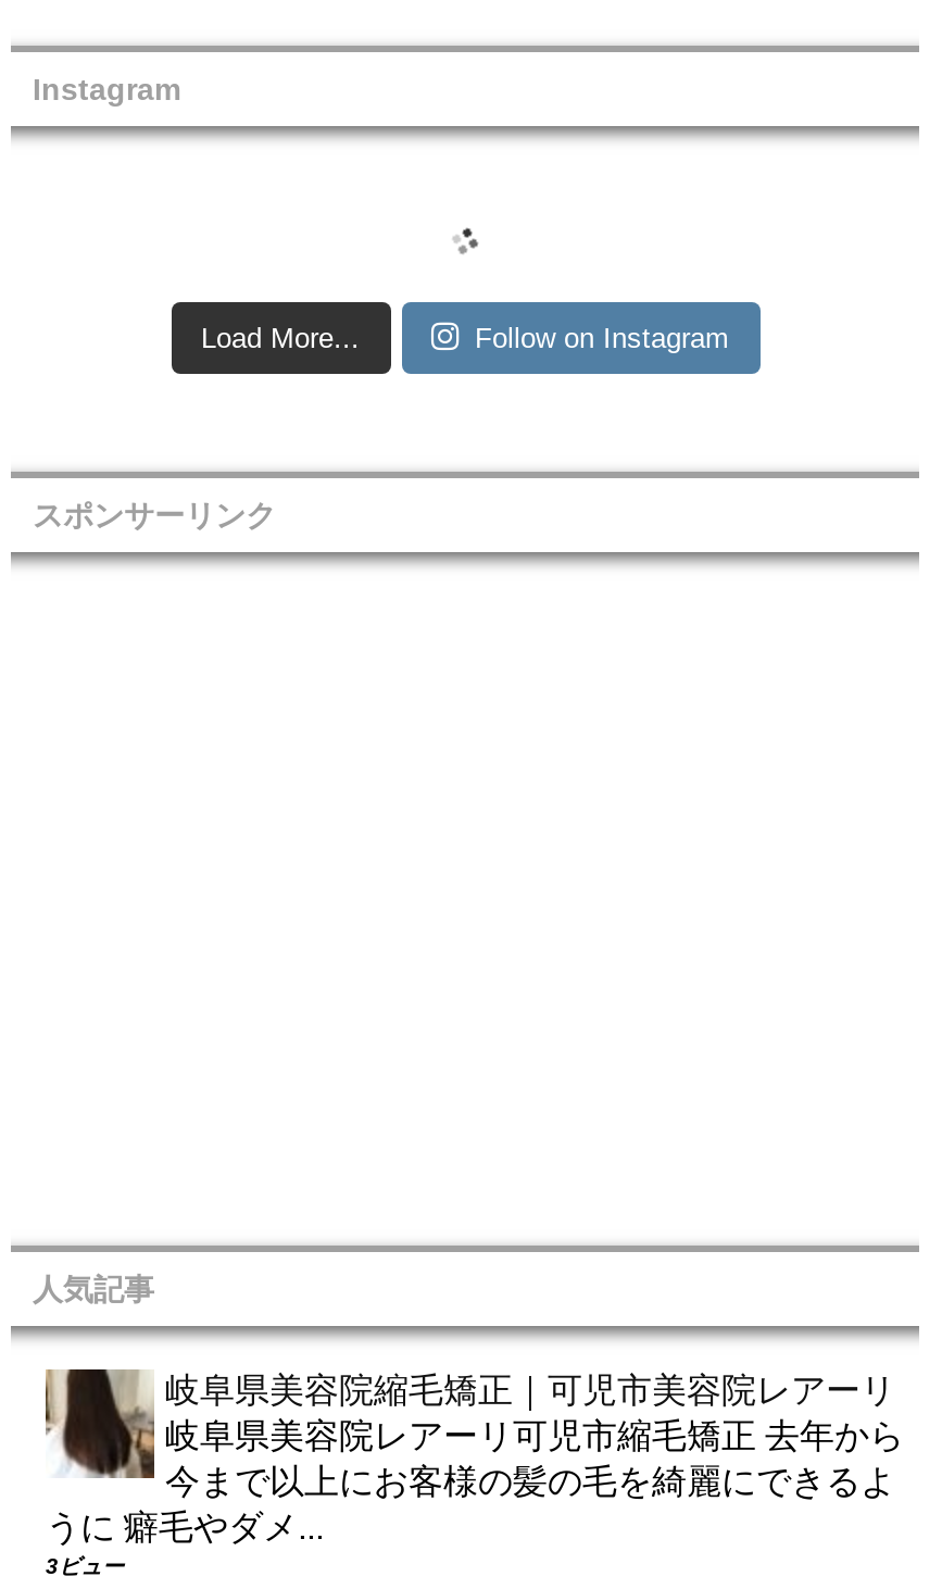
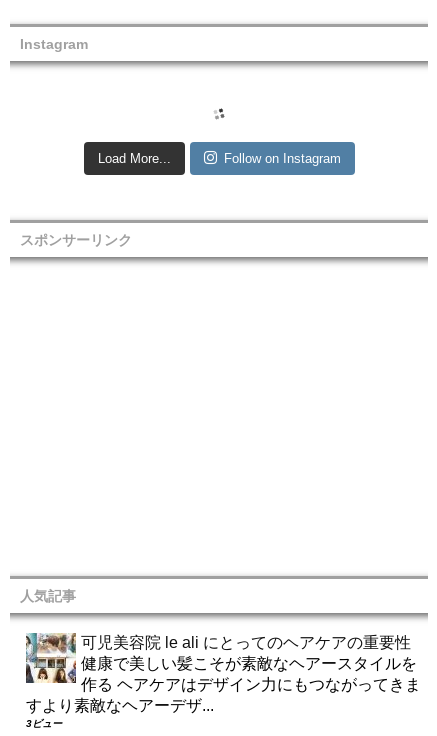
- [image]
- 岐阜県美容院縮毛矯正｜可児市美容院レアーリ
- 岐阜県美容院レアーリ可児市縮毛矯正 去年から
- 今まで以上にお客様の髪の毛を綺麗にできるよ
- うに 癖毛やダメ...
+ [image]
+ 可児美容院 le ali にとってのヘアケアの重要性
+ 健康で美しい髪こそが素敵なヘアースタイルを
+ 作る ヘアケアはデザイン力にもつながってきま
+ すより素敵なヘアーデザ...
